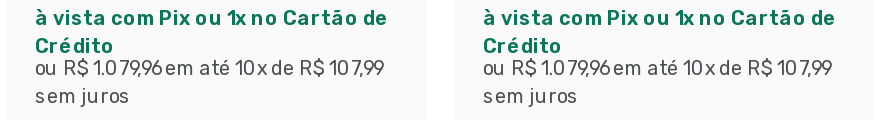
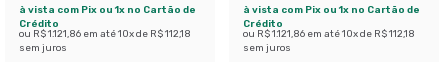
- ou R$ 1.079,96 em até 10 x de R$ 107,99
+ ou R$ 1.121,86 em até 10 x de R$ 112,18

- ou R$ 1.079,96 em até 10 x de R$ 107,99
+ ou R$ 1.121,86 em até 10 x de R$ 112,18
